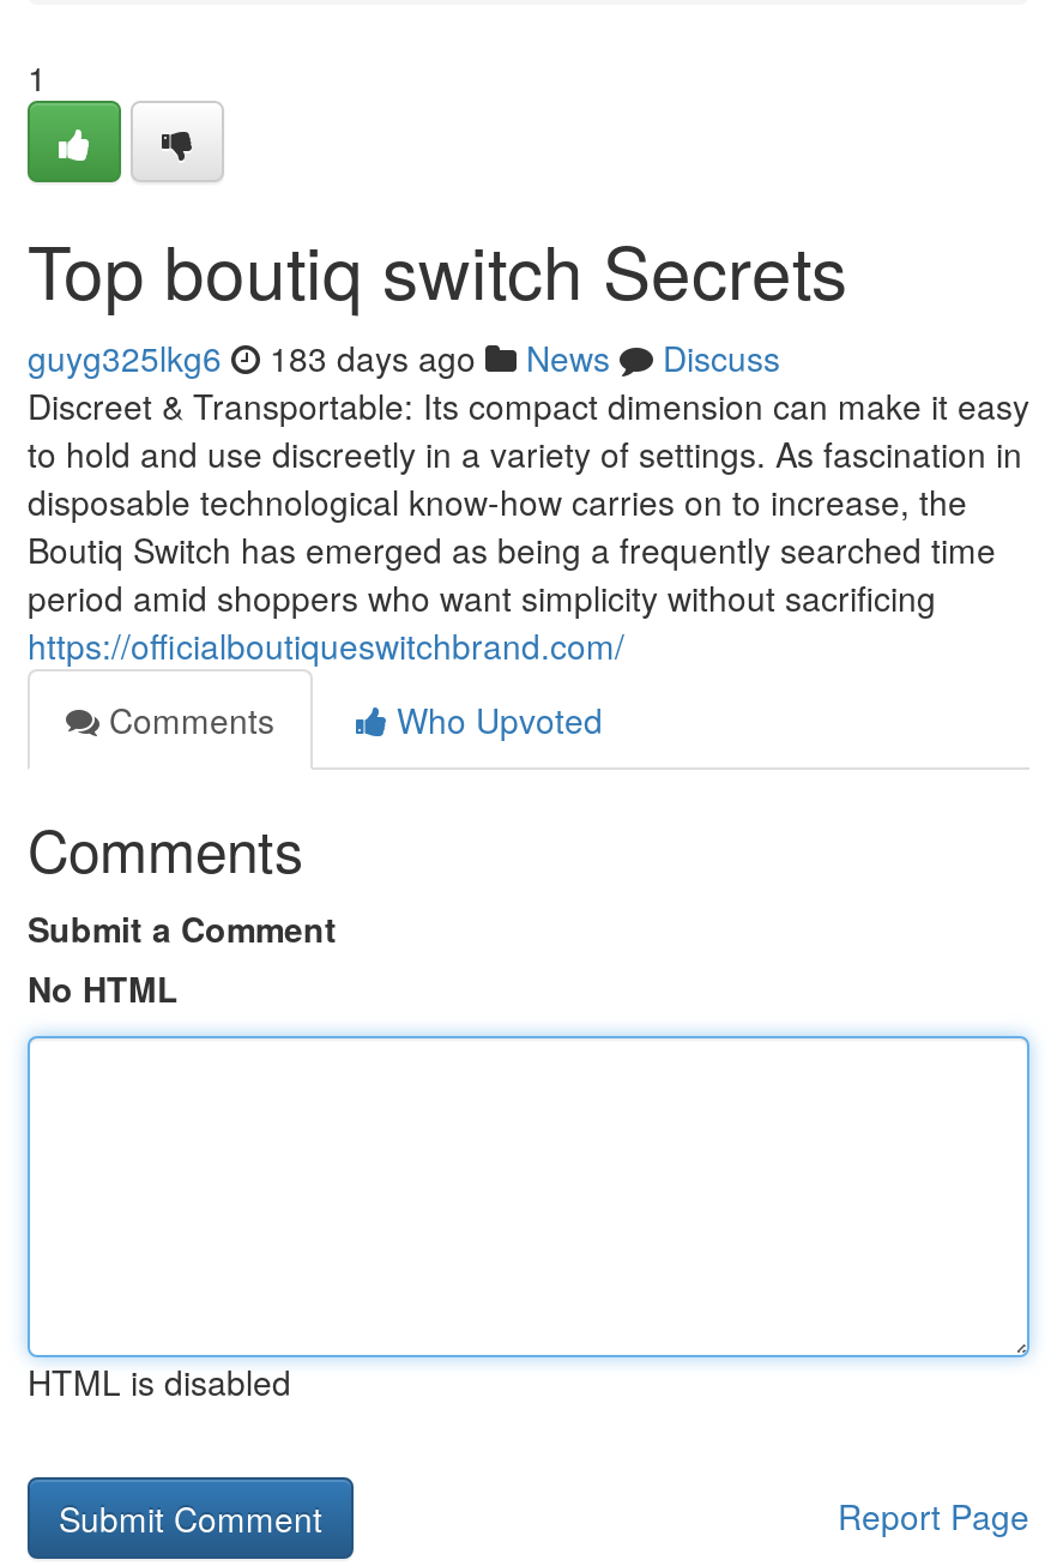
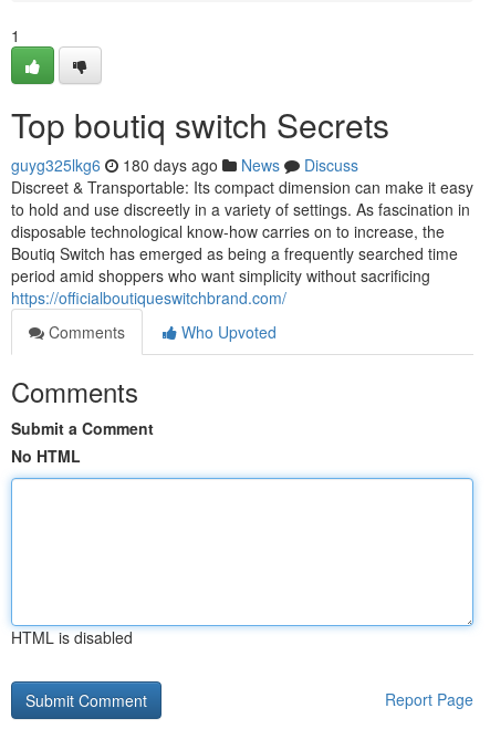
- guyg325lkg6 183 days ago News Discuss
+ guyg325lkg6 180 days ago News Discuss
